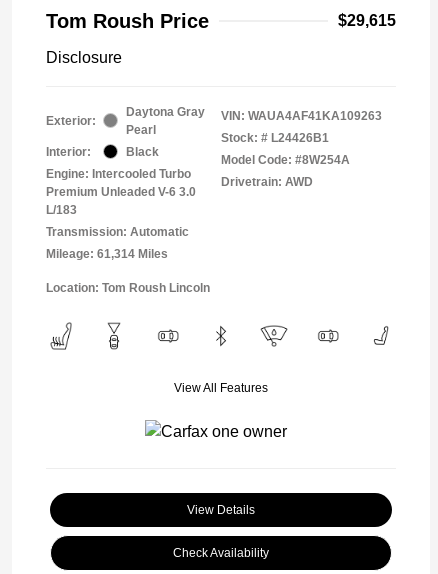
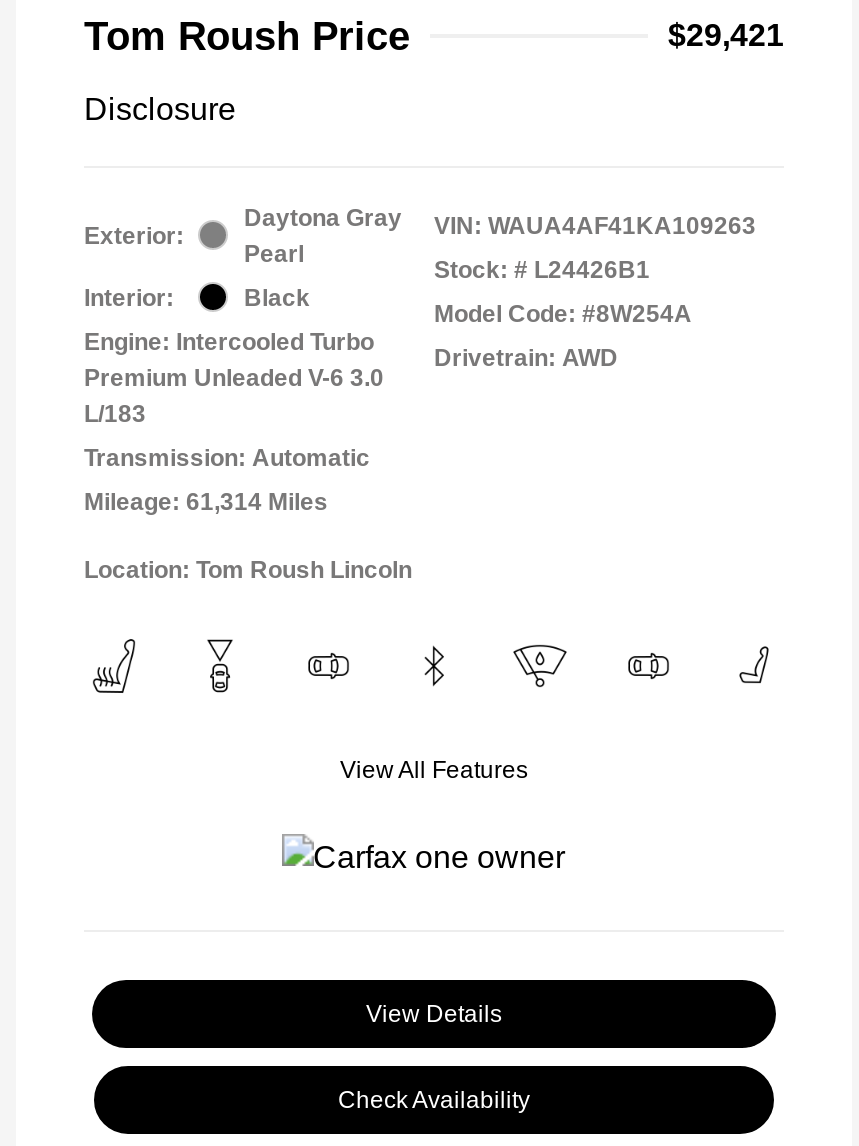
- $29,615
+ $29,421
